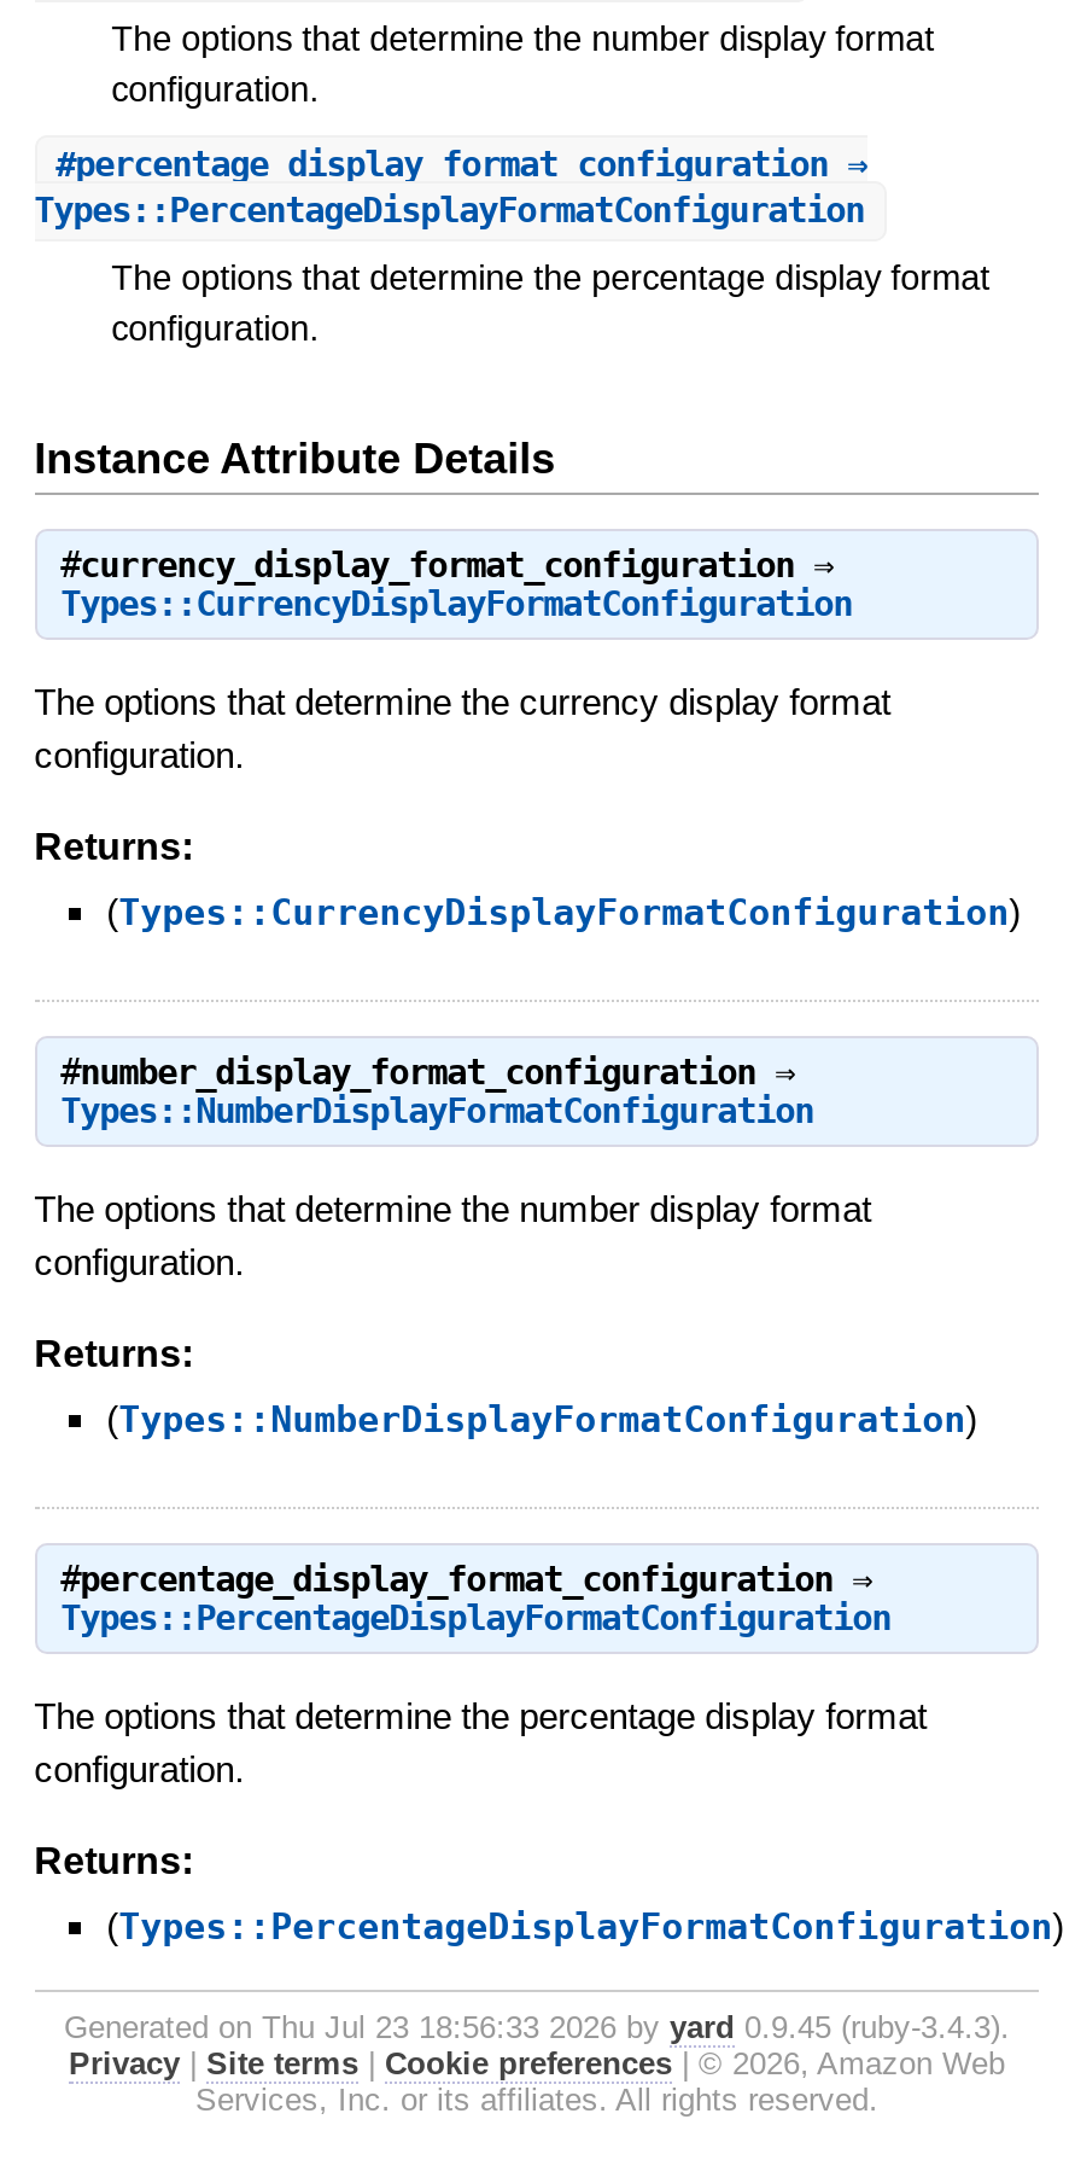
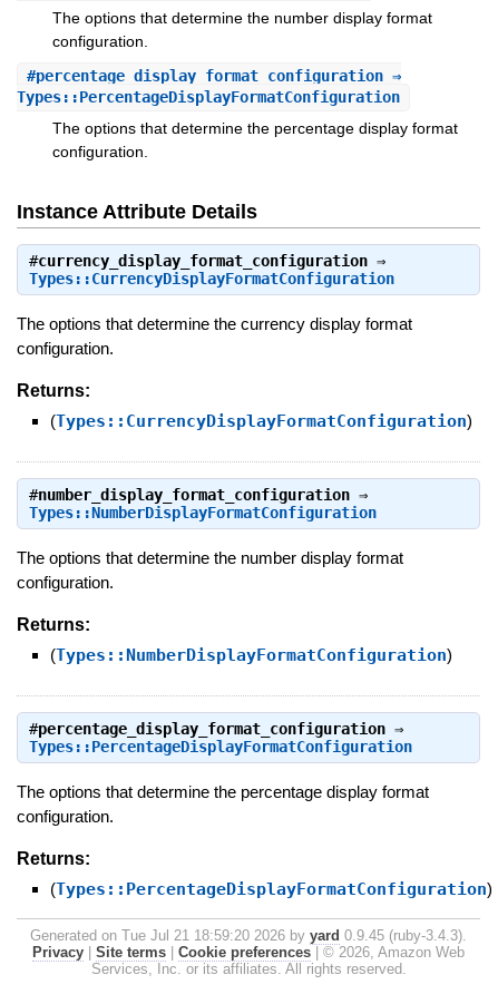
- Generated on Thu Jul 23 18:56:33 2026 by yard 0.9.45 (ruby-3.4.3).
+ Generated on Tue Jul 21 18:59:20 2026 by yard 0.9.45 (ruby-3.4.3).
